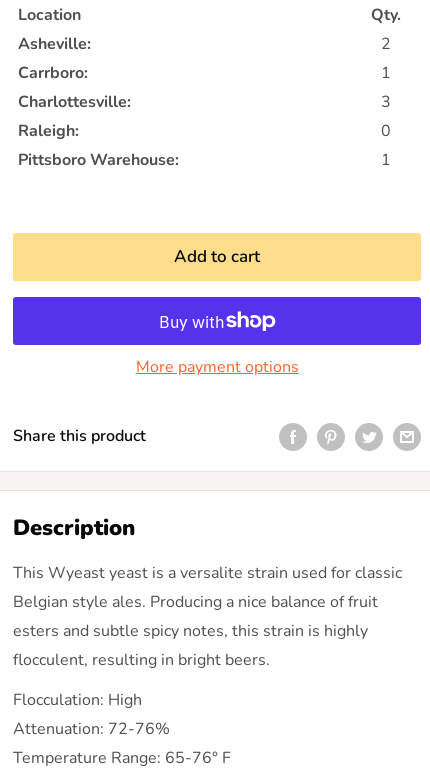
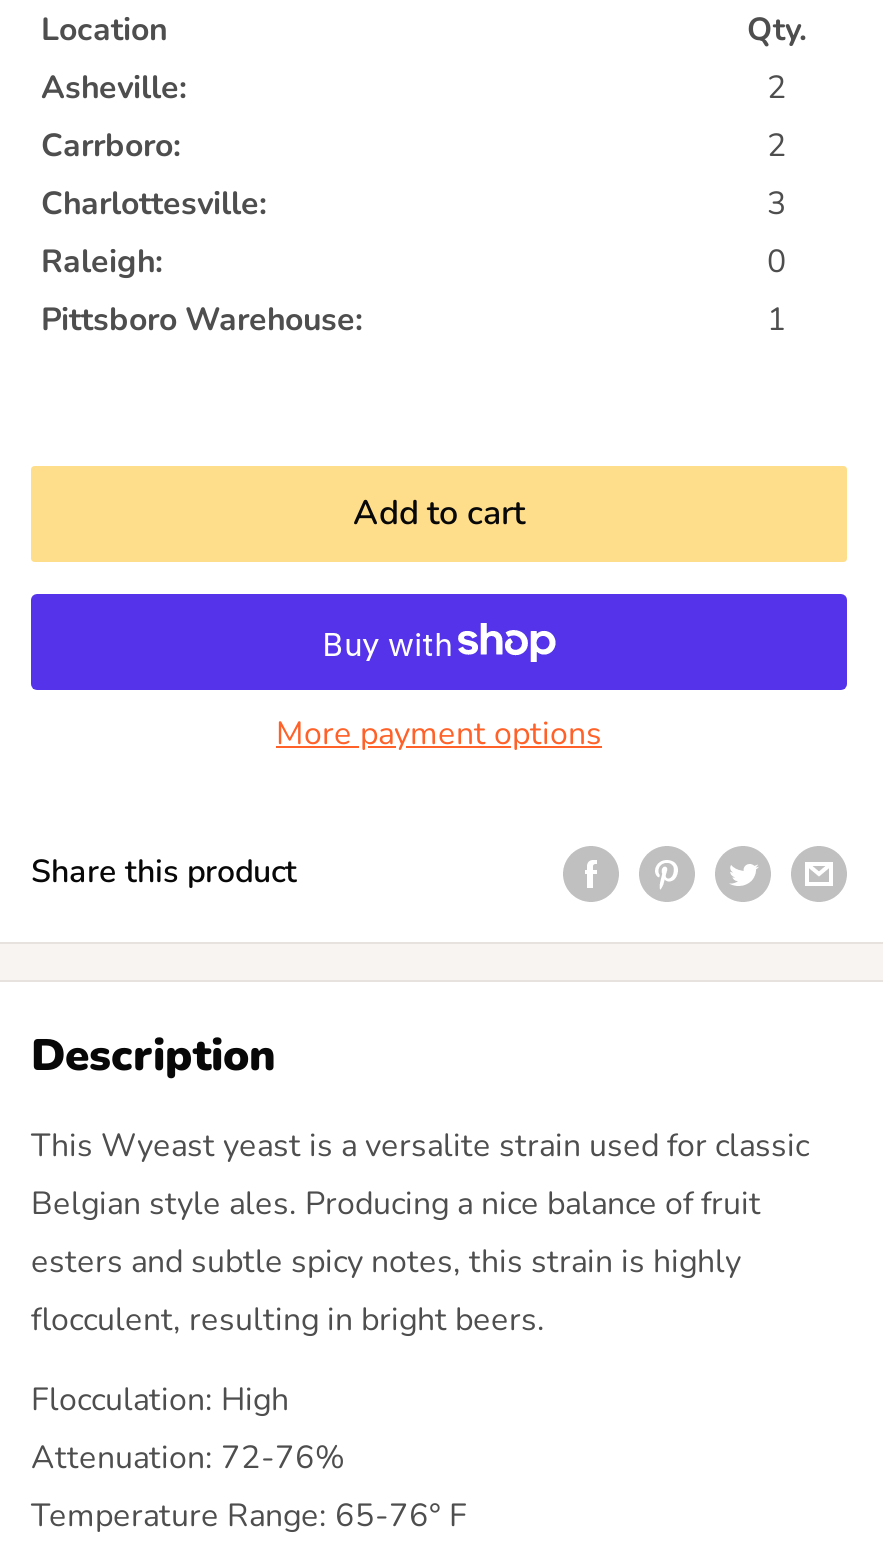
- 1
+ 2
